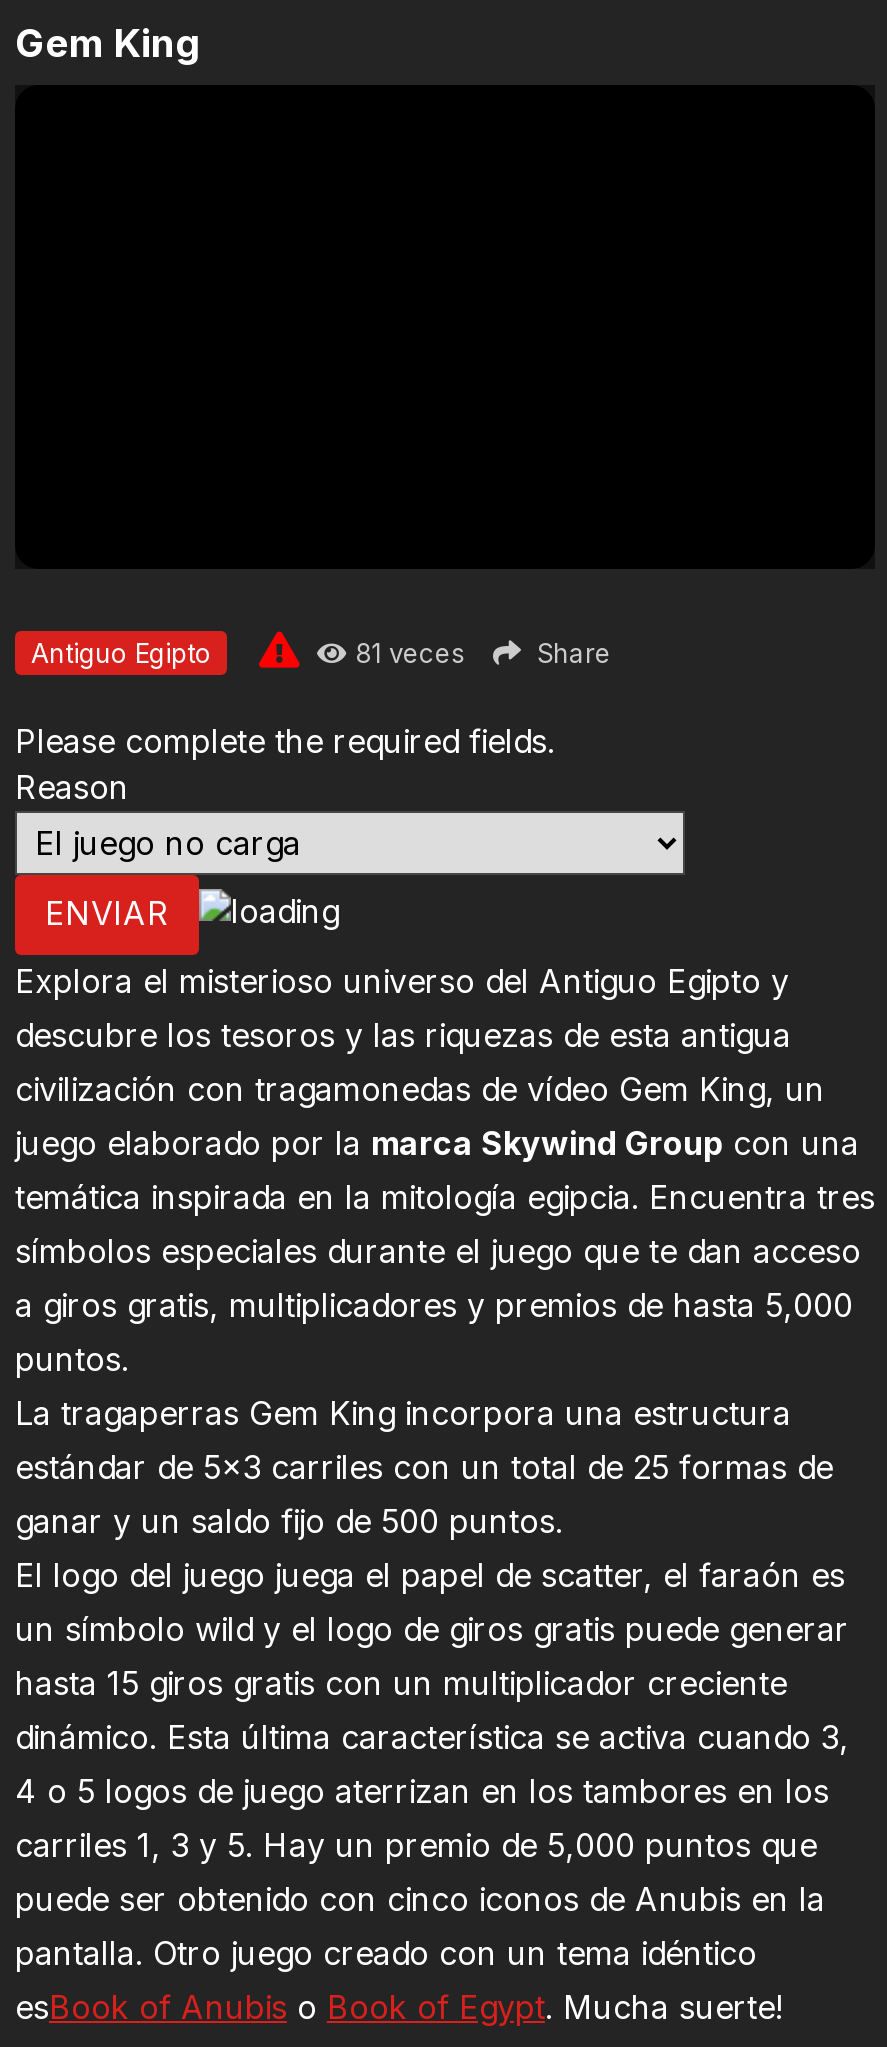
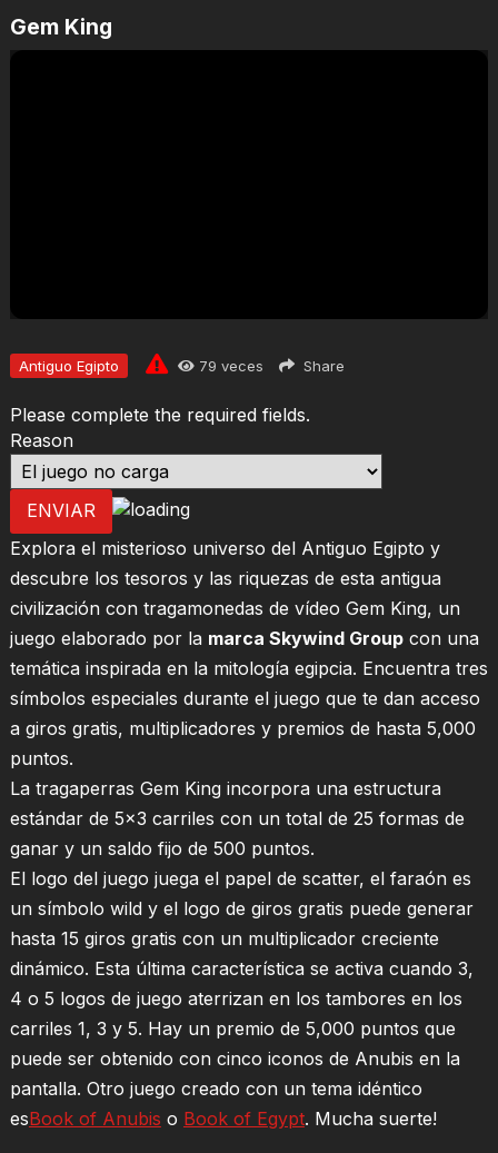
- 81 veces Share
+ 79 veces Share
